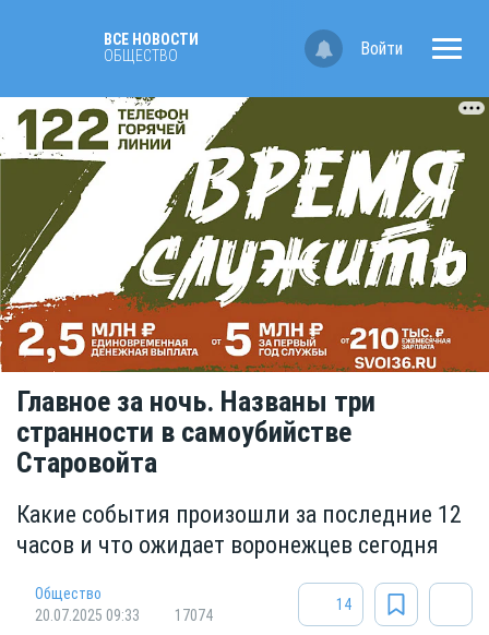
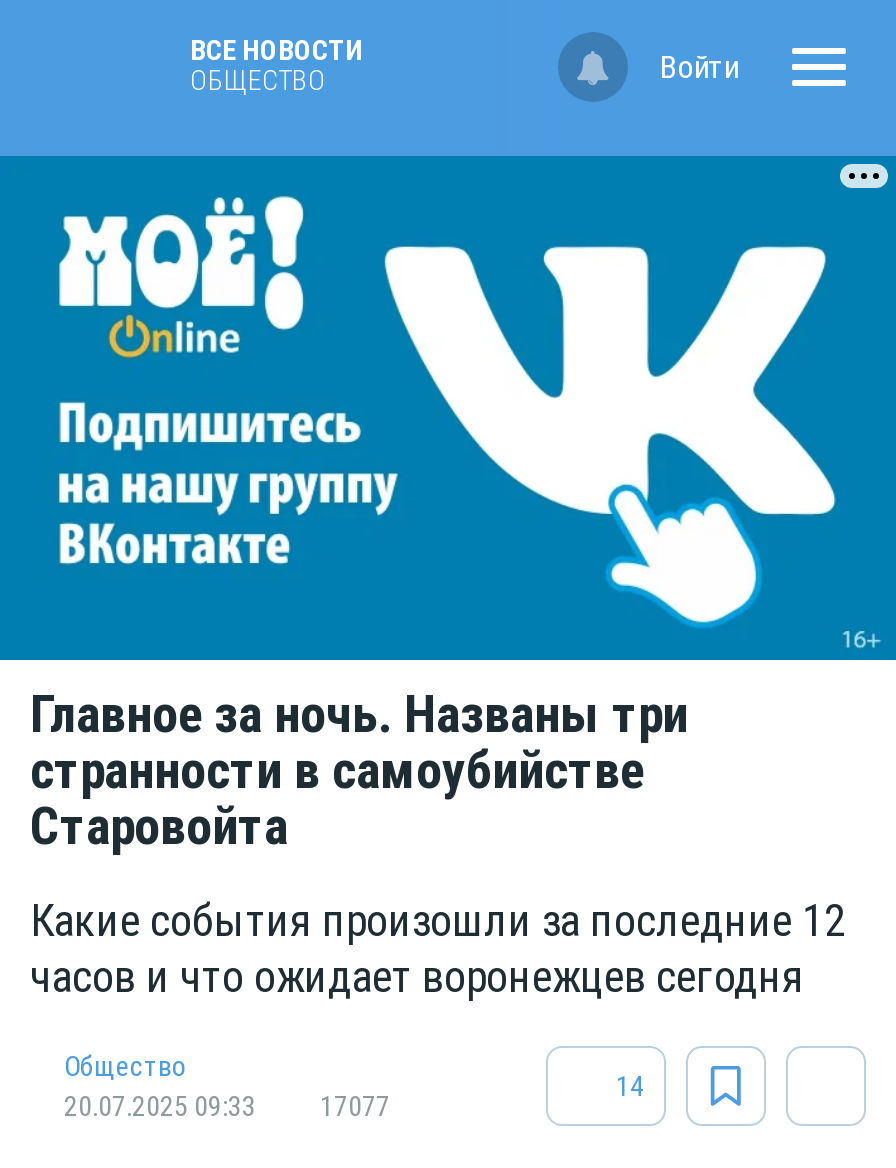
- [image]
+ [image]

- 20.07.2025 09:33 17074
+ 20.07.2025 09:33 17077
